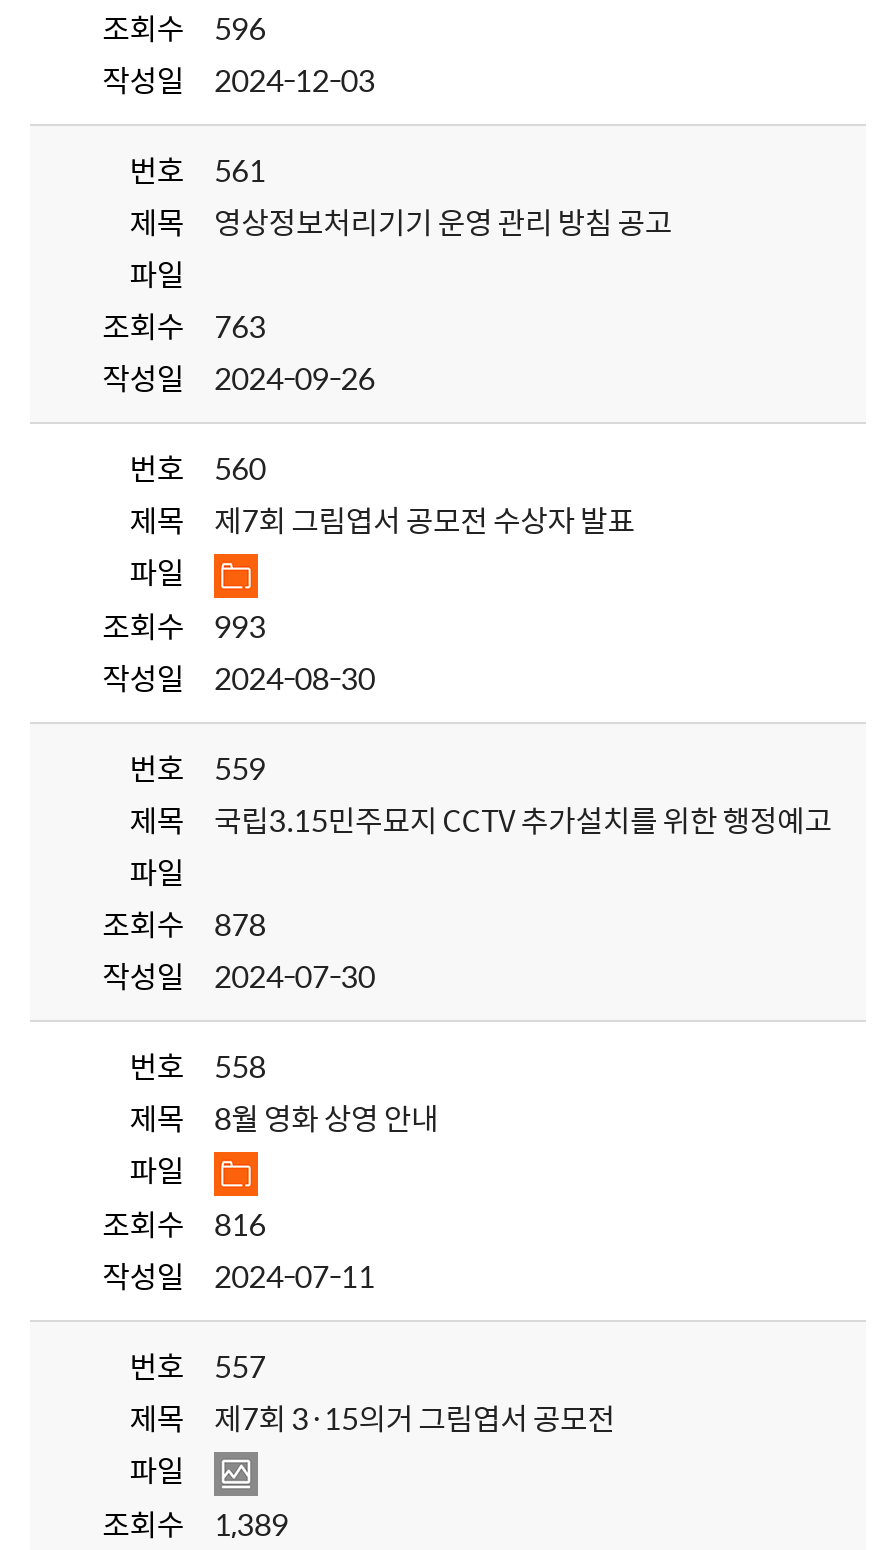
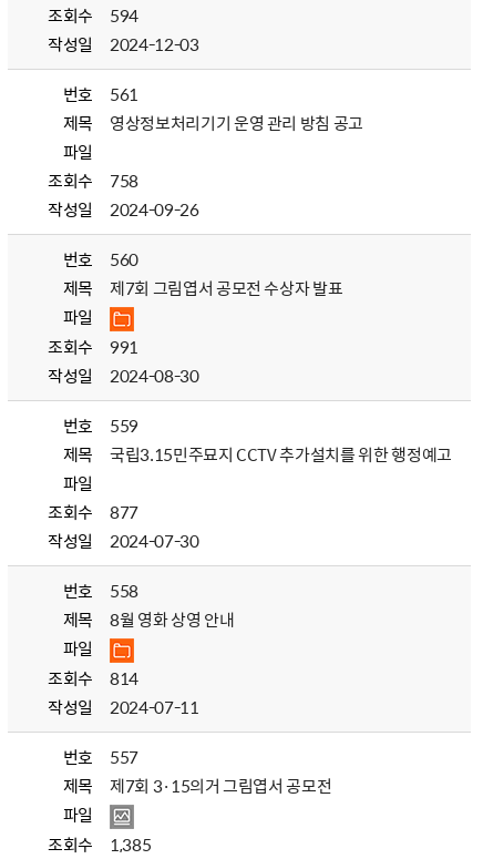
- 조회수 596
+ 조회수 594

- 조회수 763
+ 조회수 758

- 조회수 993
+ 조회수 991

- 조회수 878
+ 조회수 877

- 조회수 816
+ 조회수 814

- 조회수 1,389
+ 조회수 1,385
